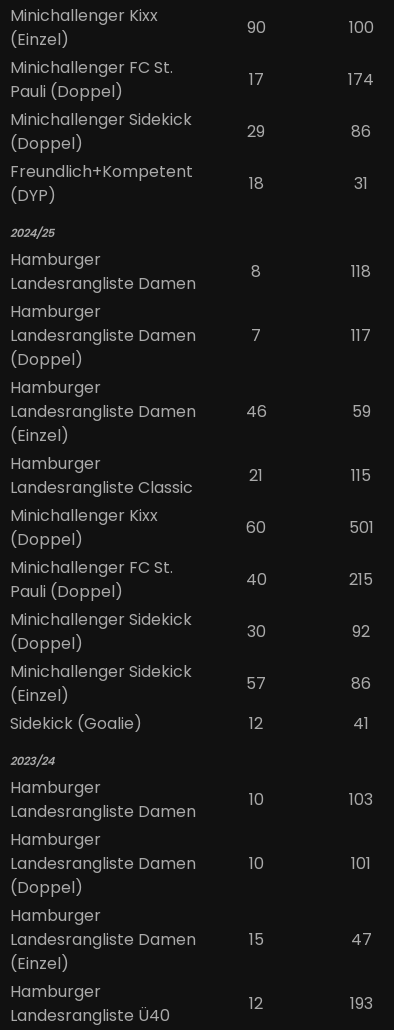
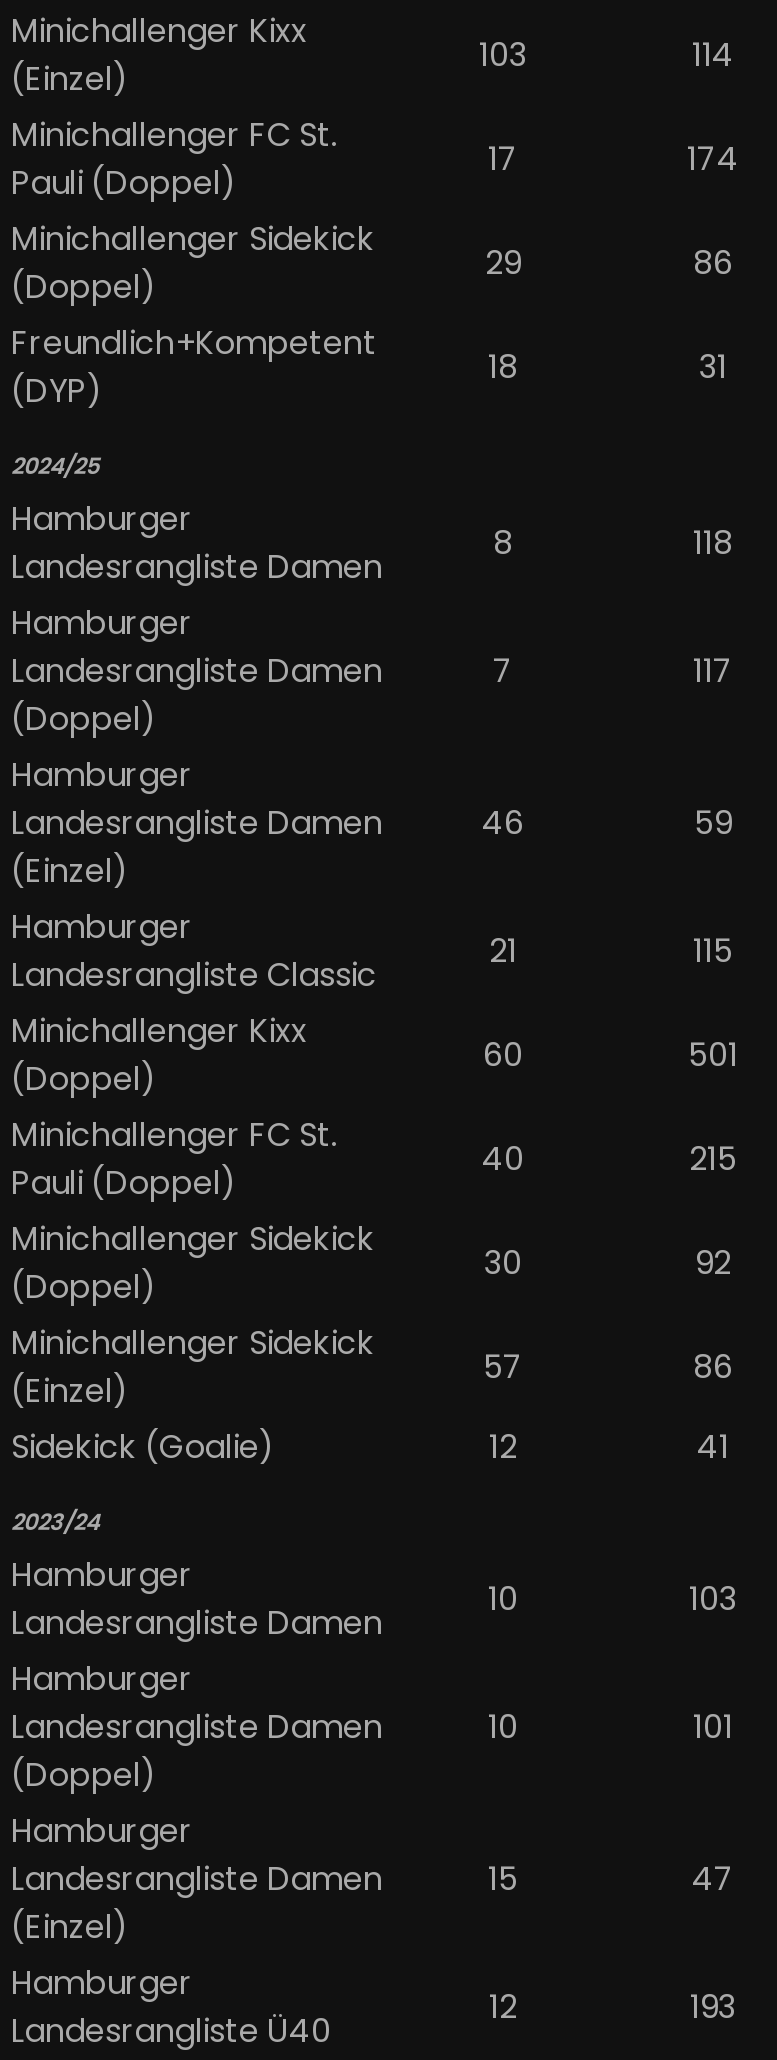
- 90
+ 103

- 100
+ 114
